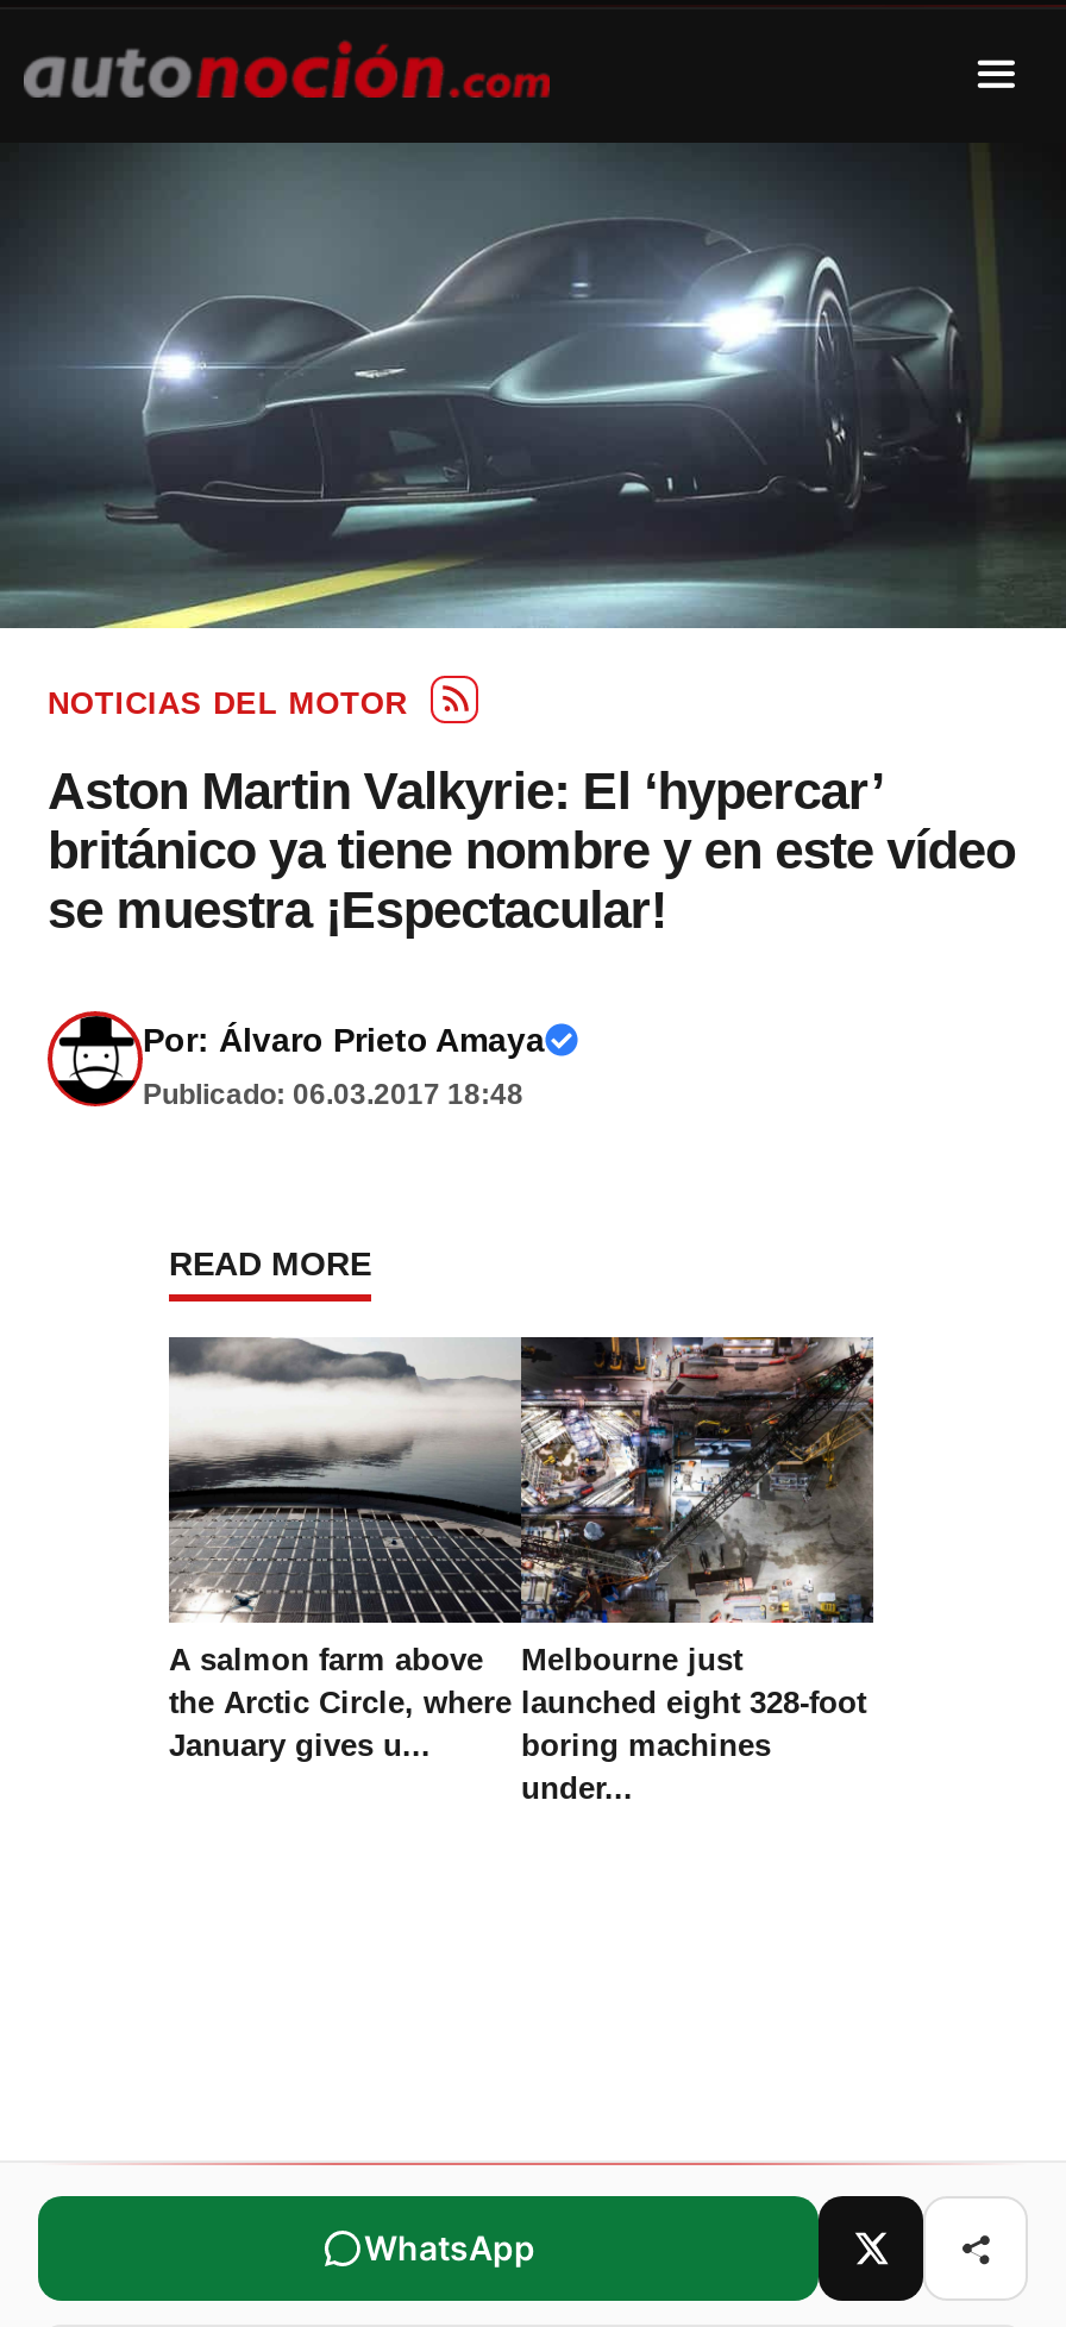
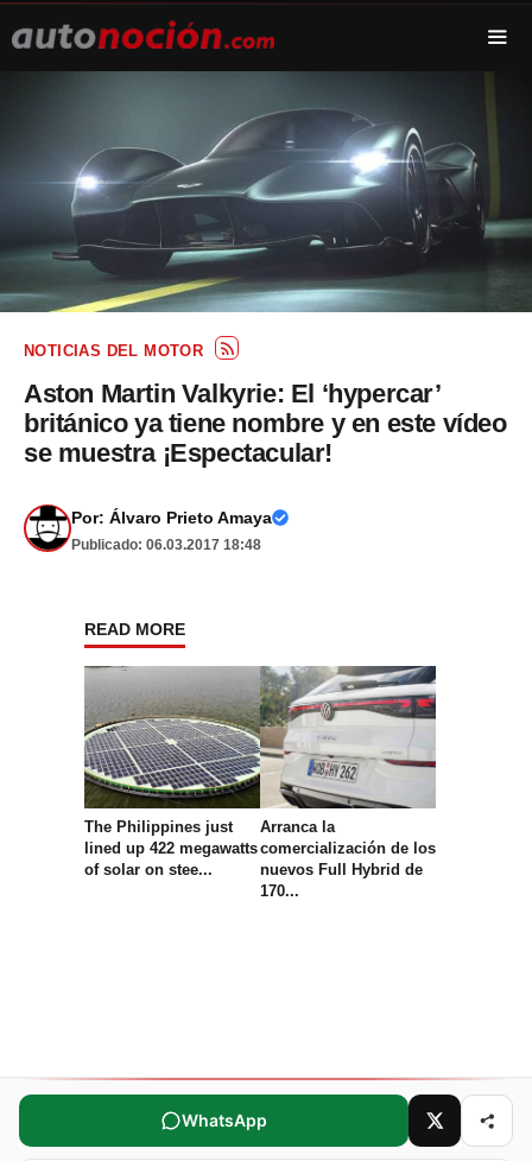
- [image]
- A salmon farm above
- the Arctic Circle, where
- January gives u...
+ [image]
+ The Philippines just
+ lined up 422 megawatts
+ of solar on stee...

- Melbourne just
- launched eight 328-foot
- boring machines
- under...
+ Arranca la
+ comercialización de los
+ nuevos Full Hybrid de
+ 170...
